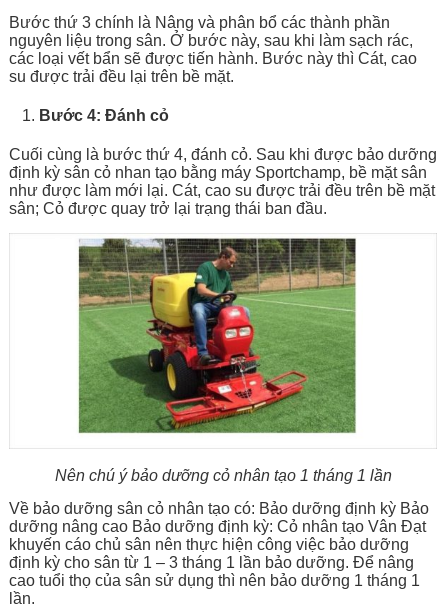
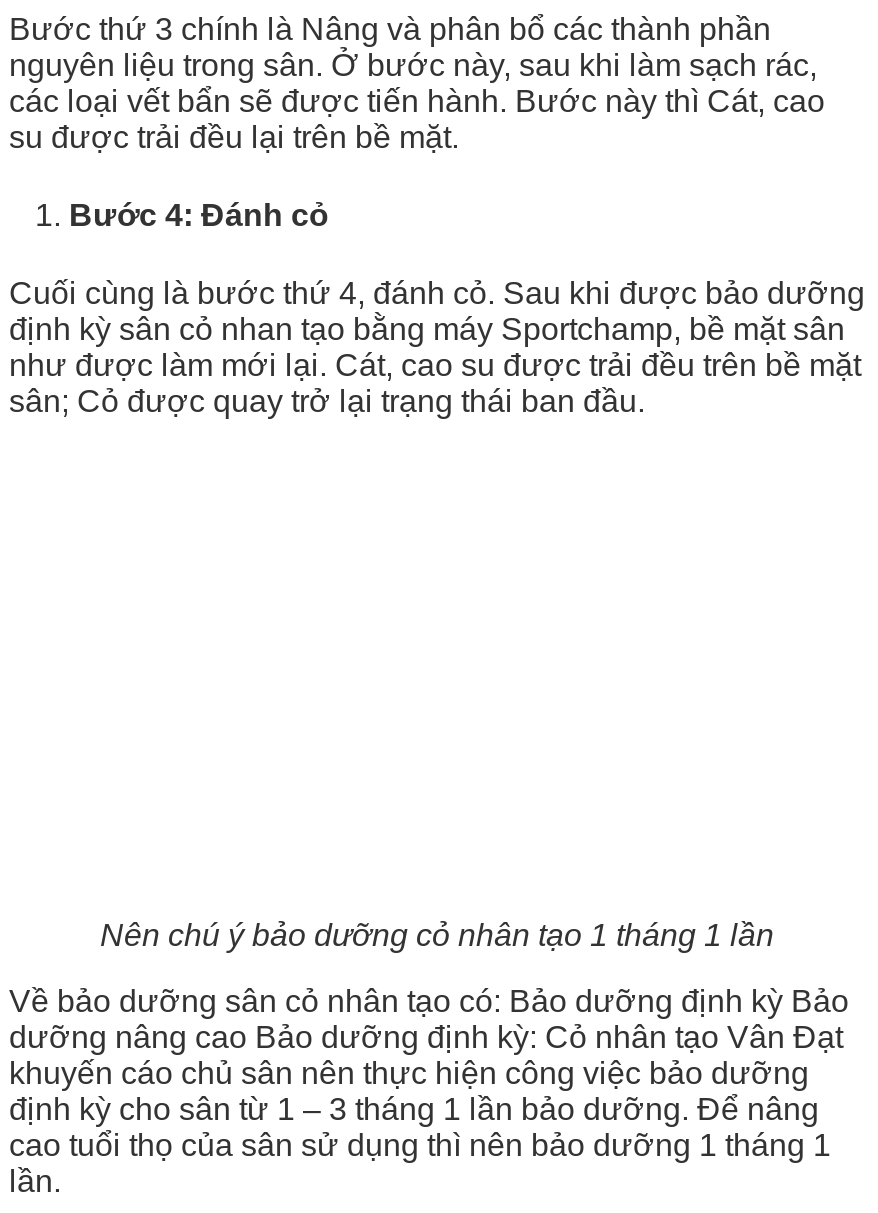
- [image]
